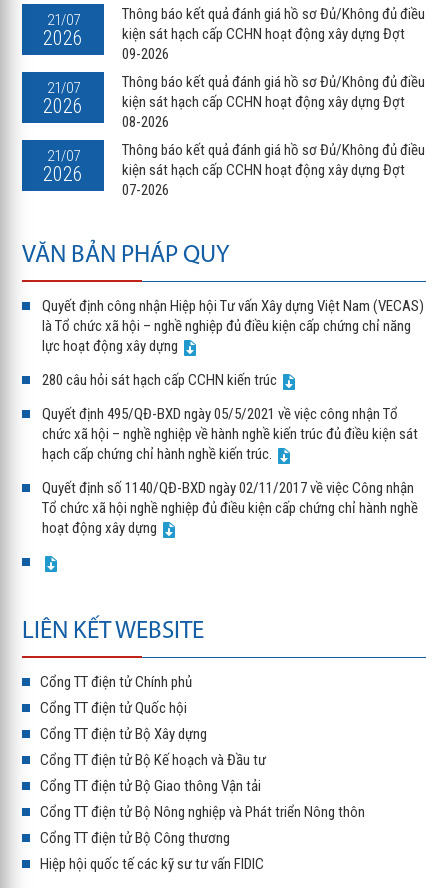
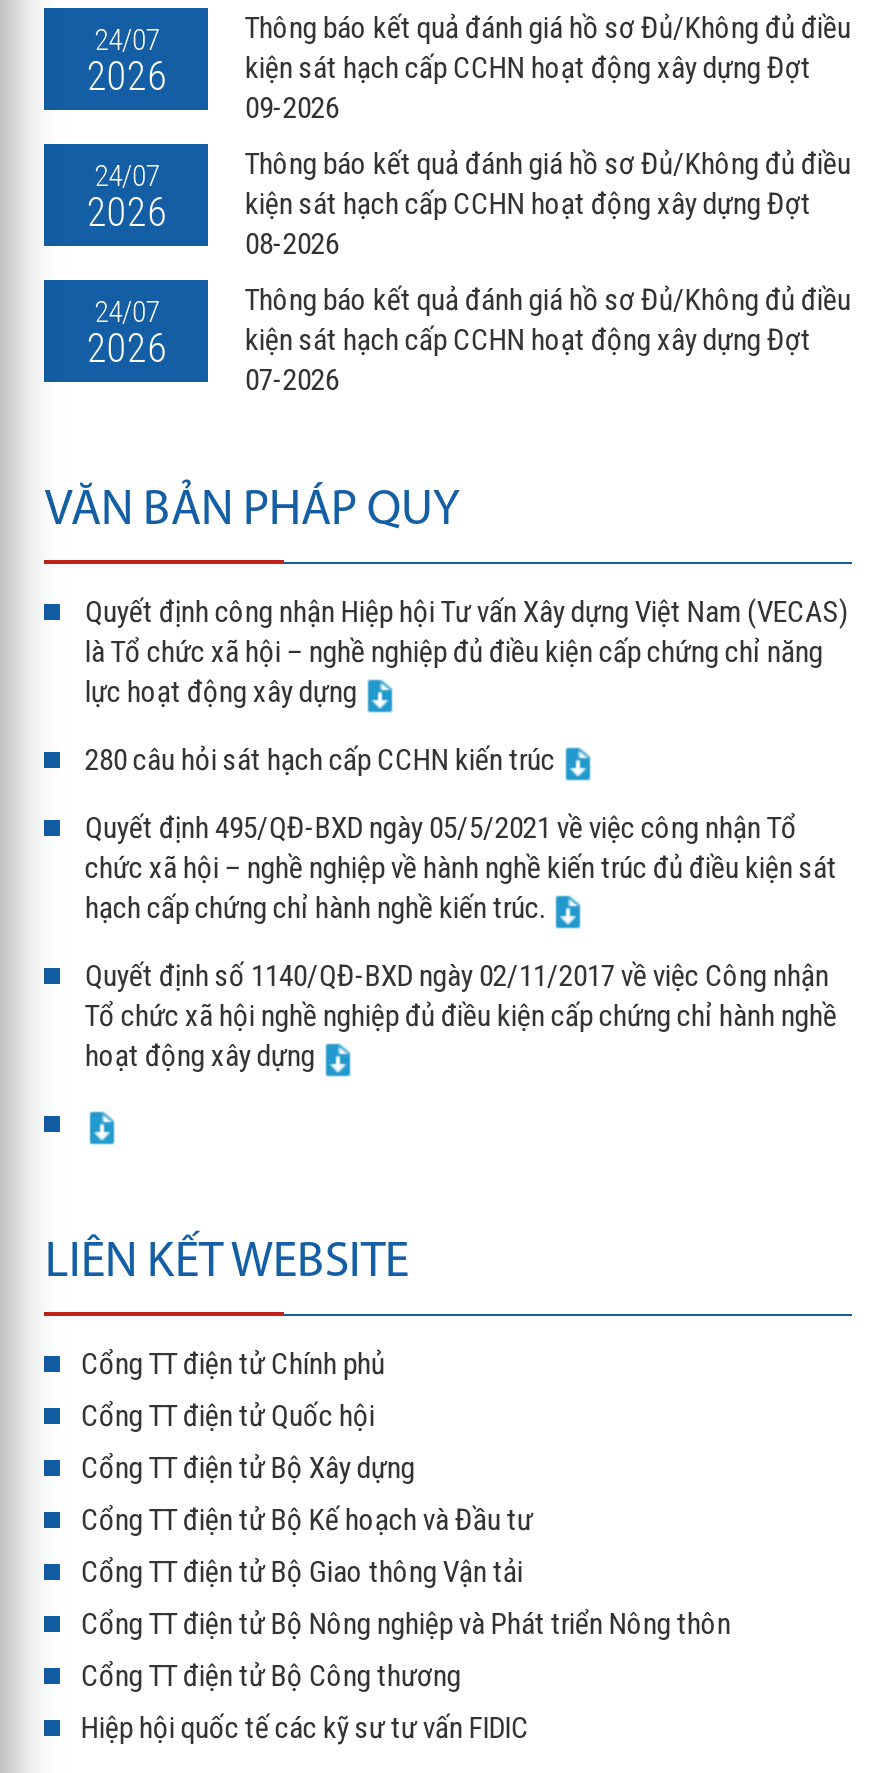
- 21/07
+ 24/07

- 21/07
+ 24/07

- 21/07
+ 24/07
